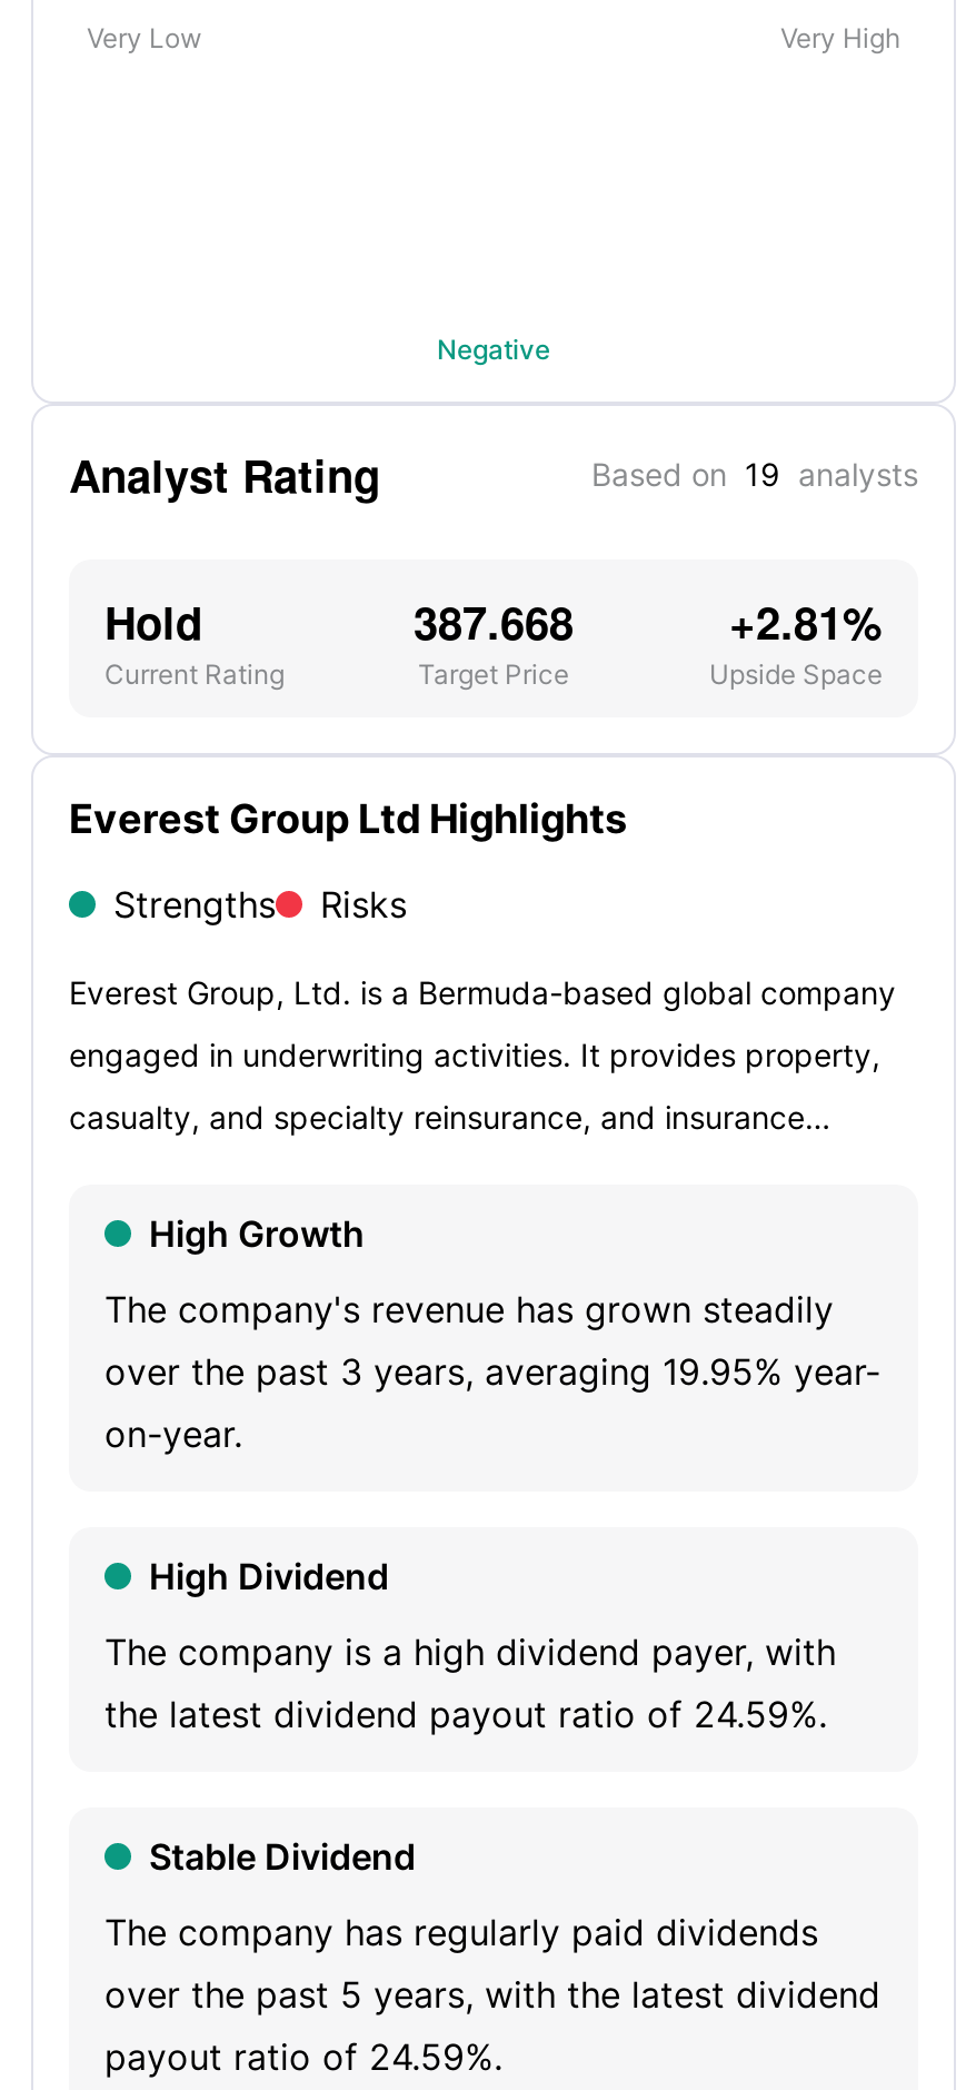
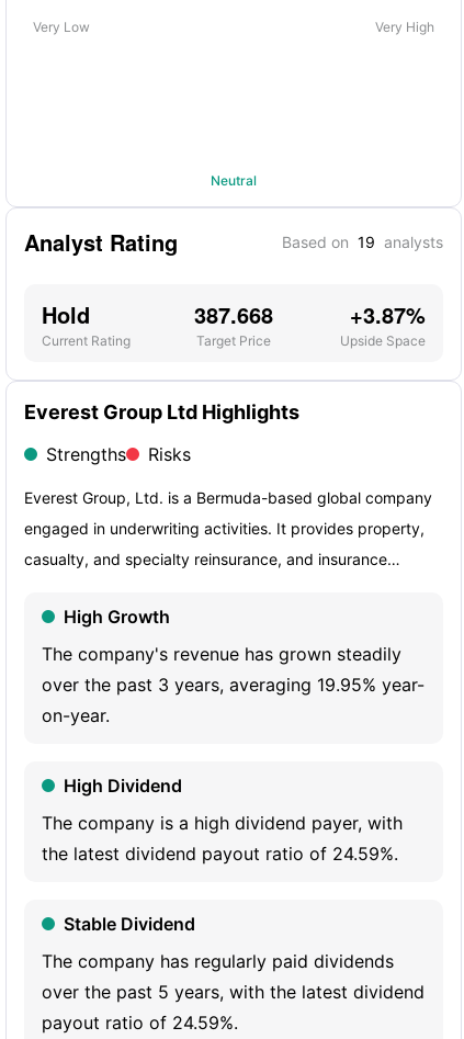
- Negative
+ Neutral

- +2.81%
+ +3.87%
